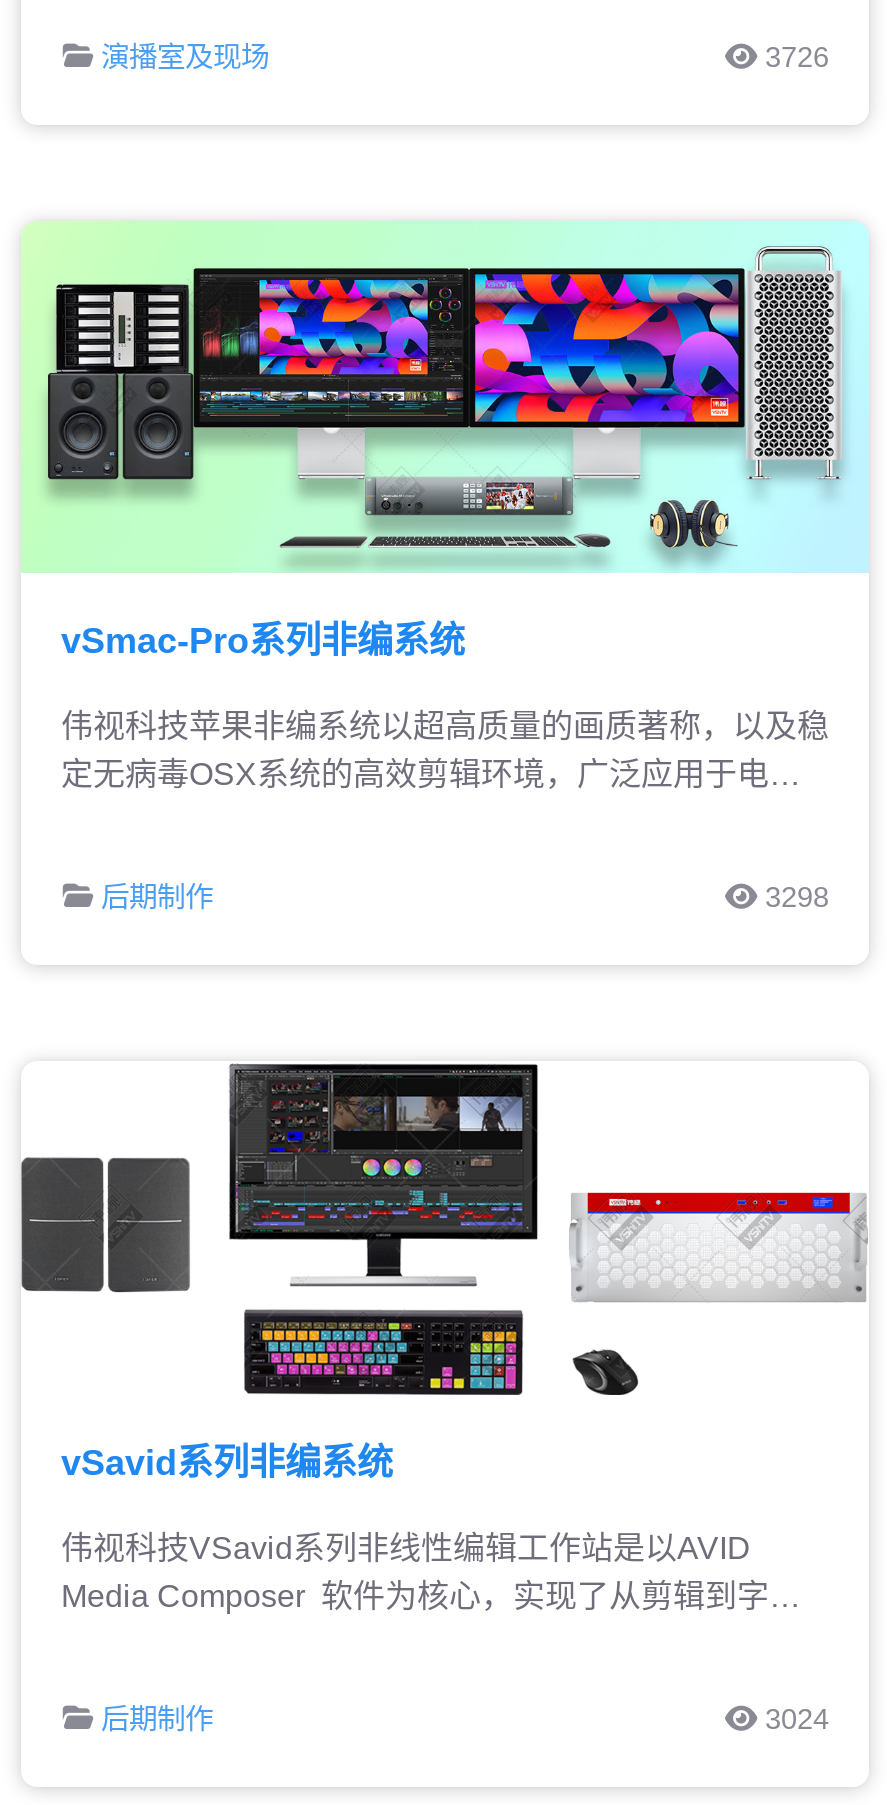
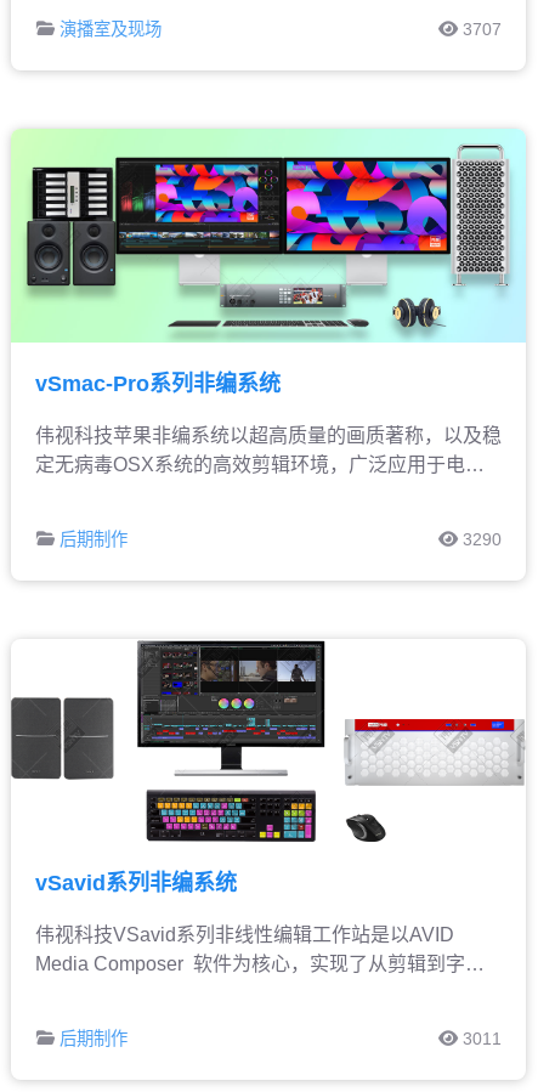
- 3726
+ 3707

- 3298
+ 3290

- 3024
+ 3011
